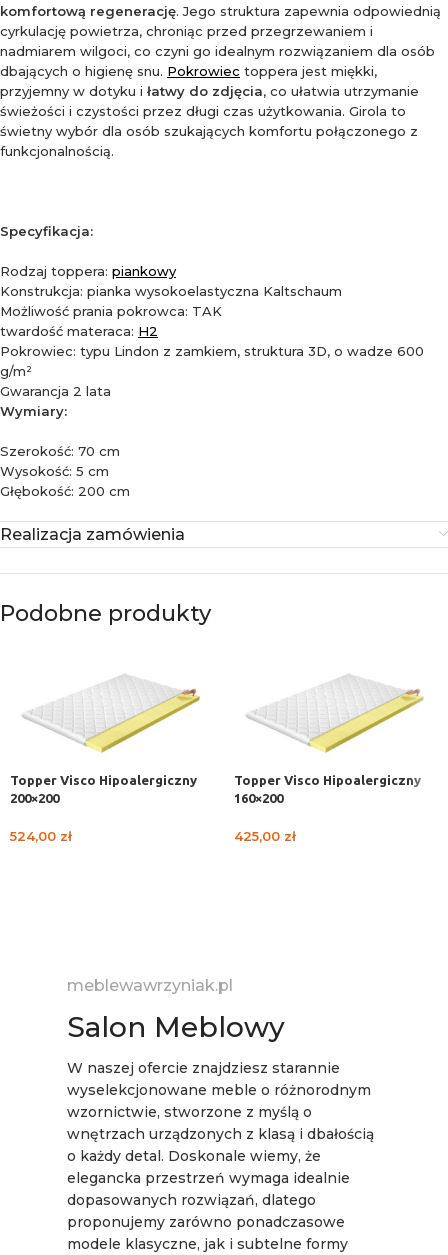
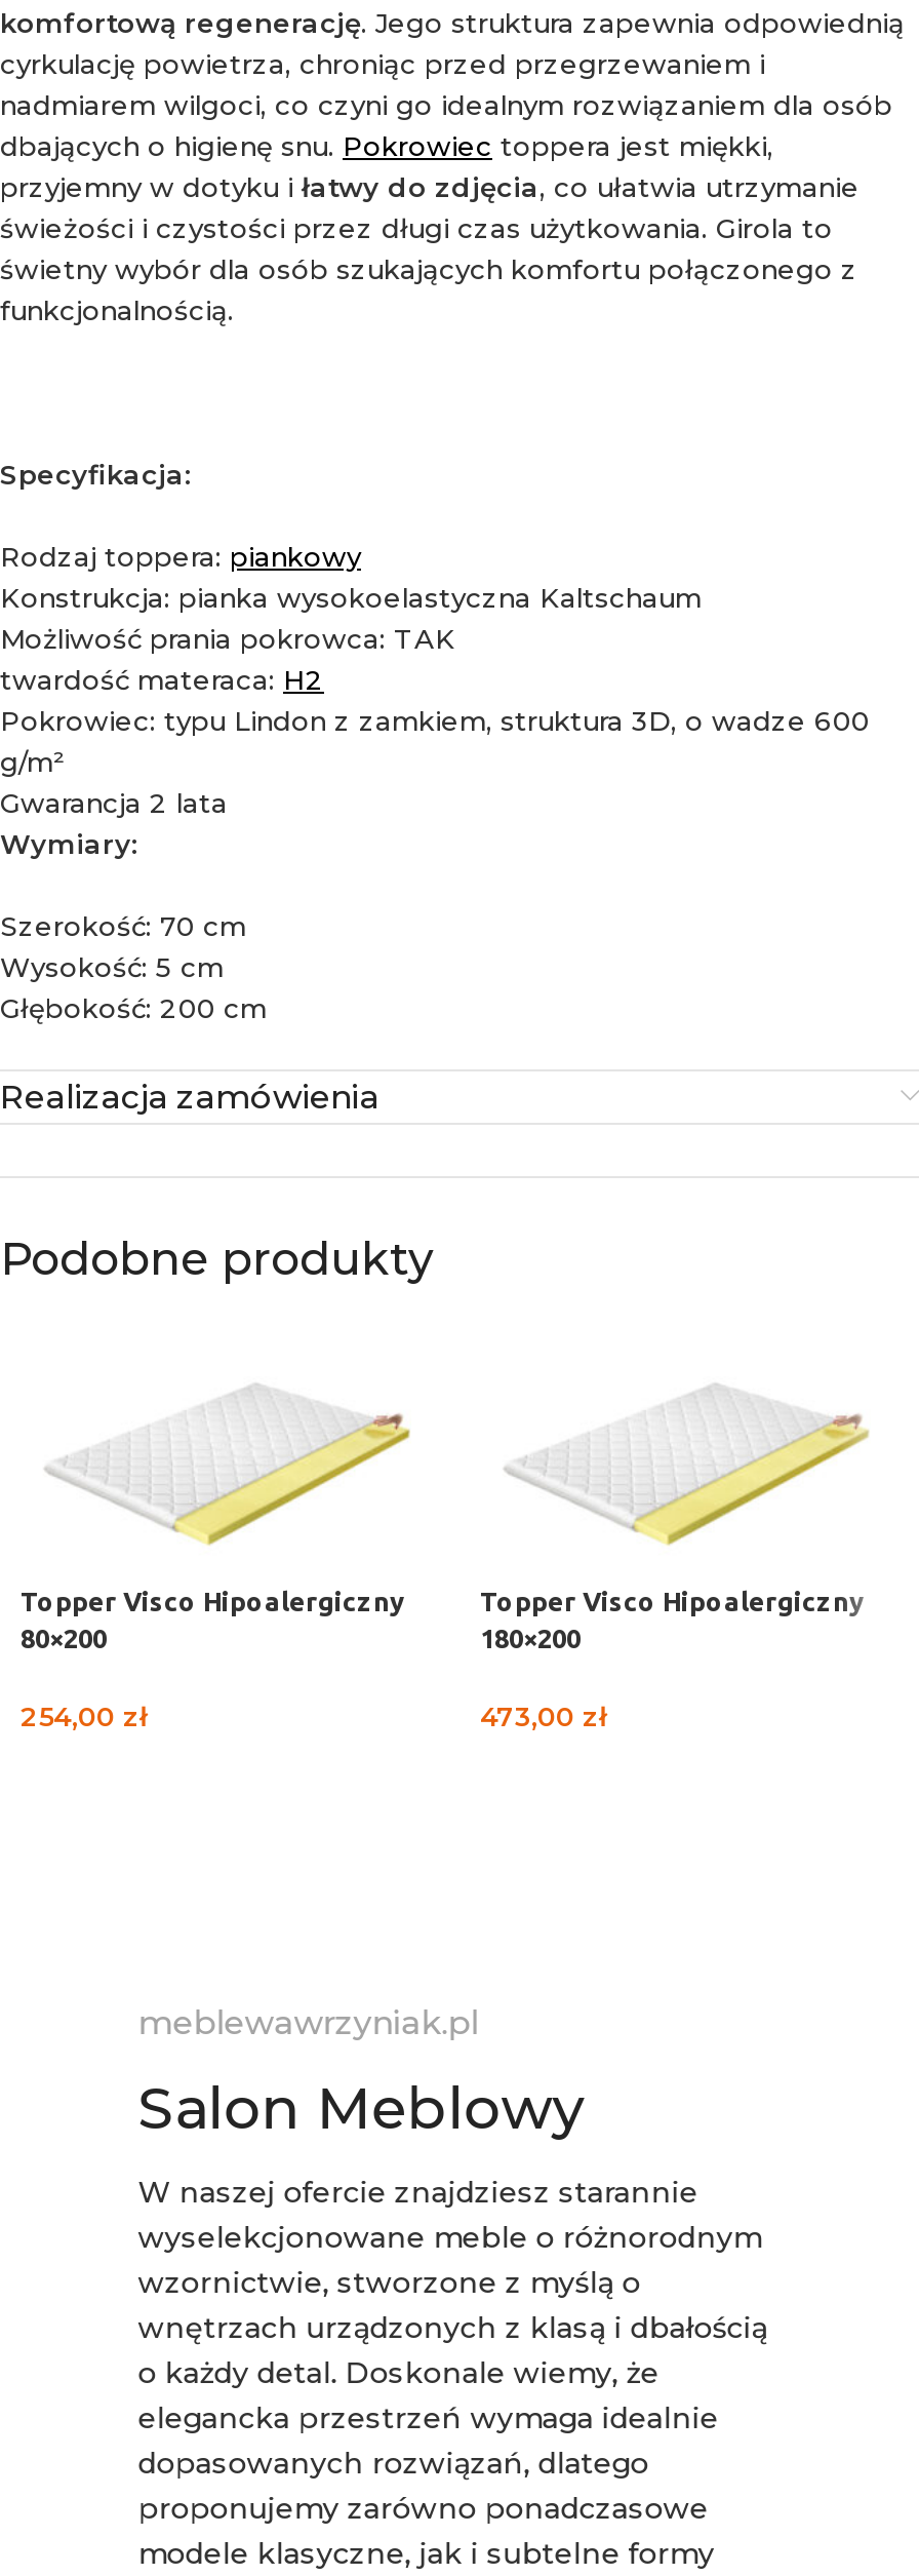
- 200×200
+ 80×200

- 160×200
+ 180×200

- 524,00 zł
+ 254,00 zł

- 425,00 zł
+ 473,00 zł
